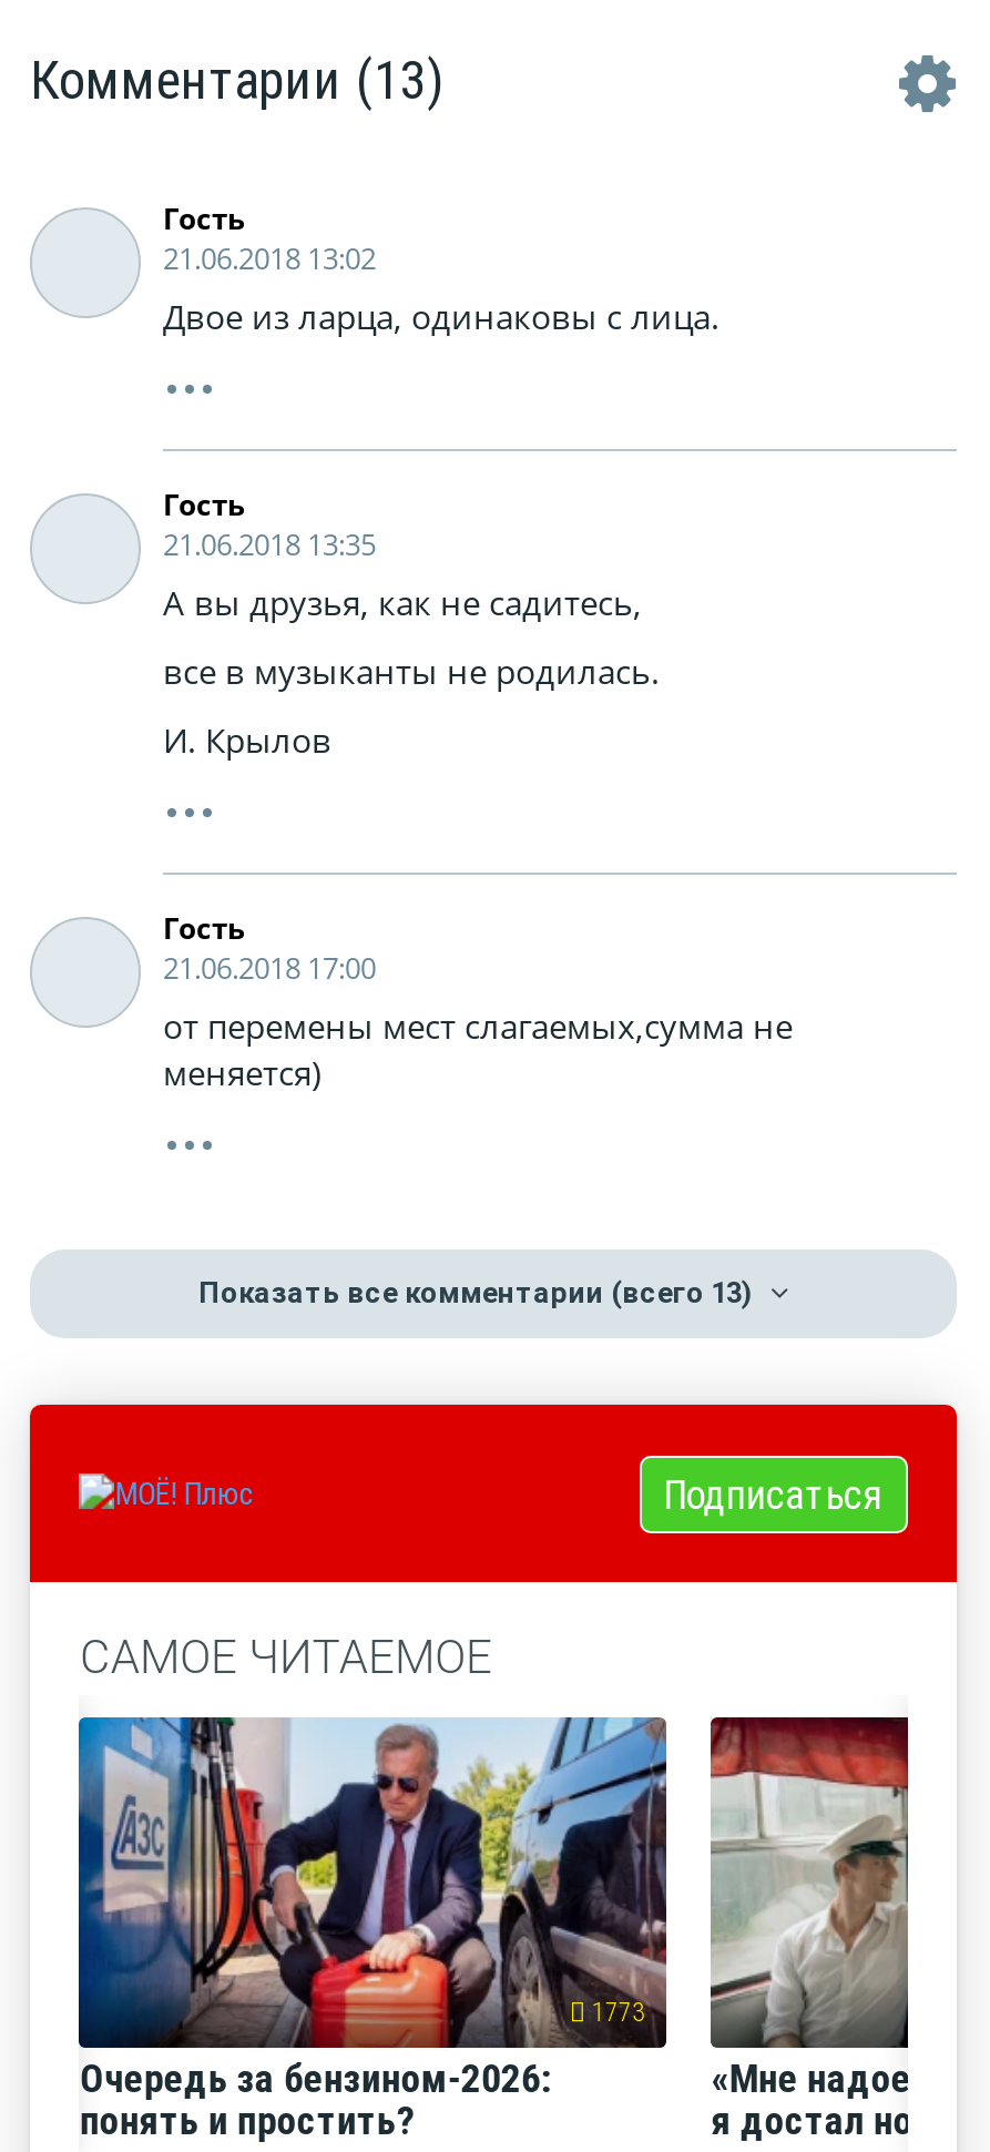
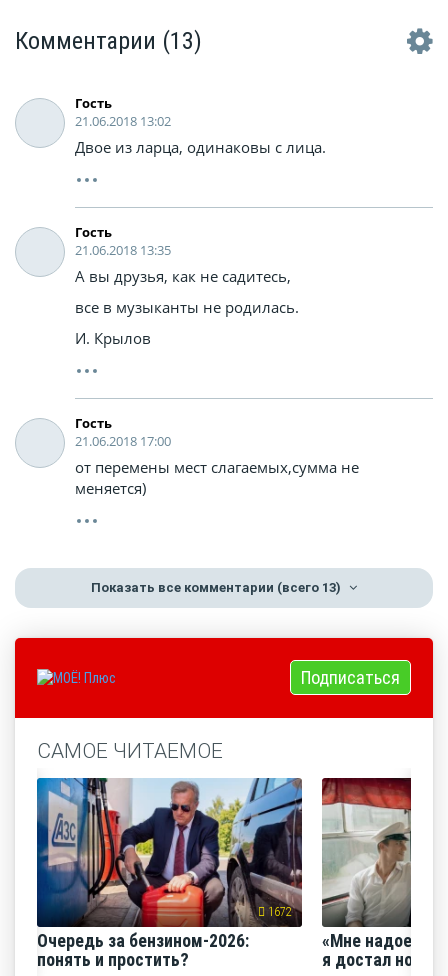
- 1773
+ 1672
